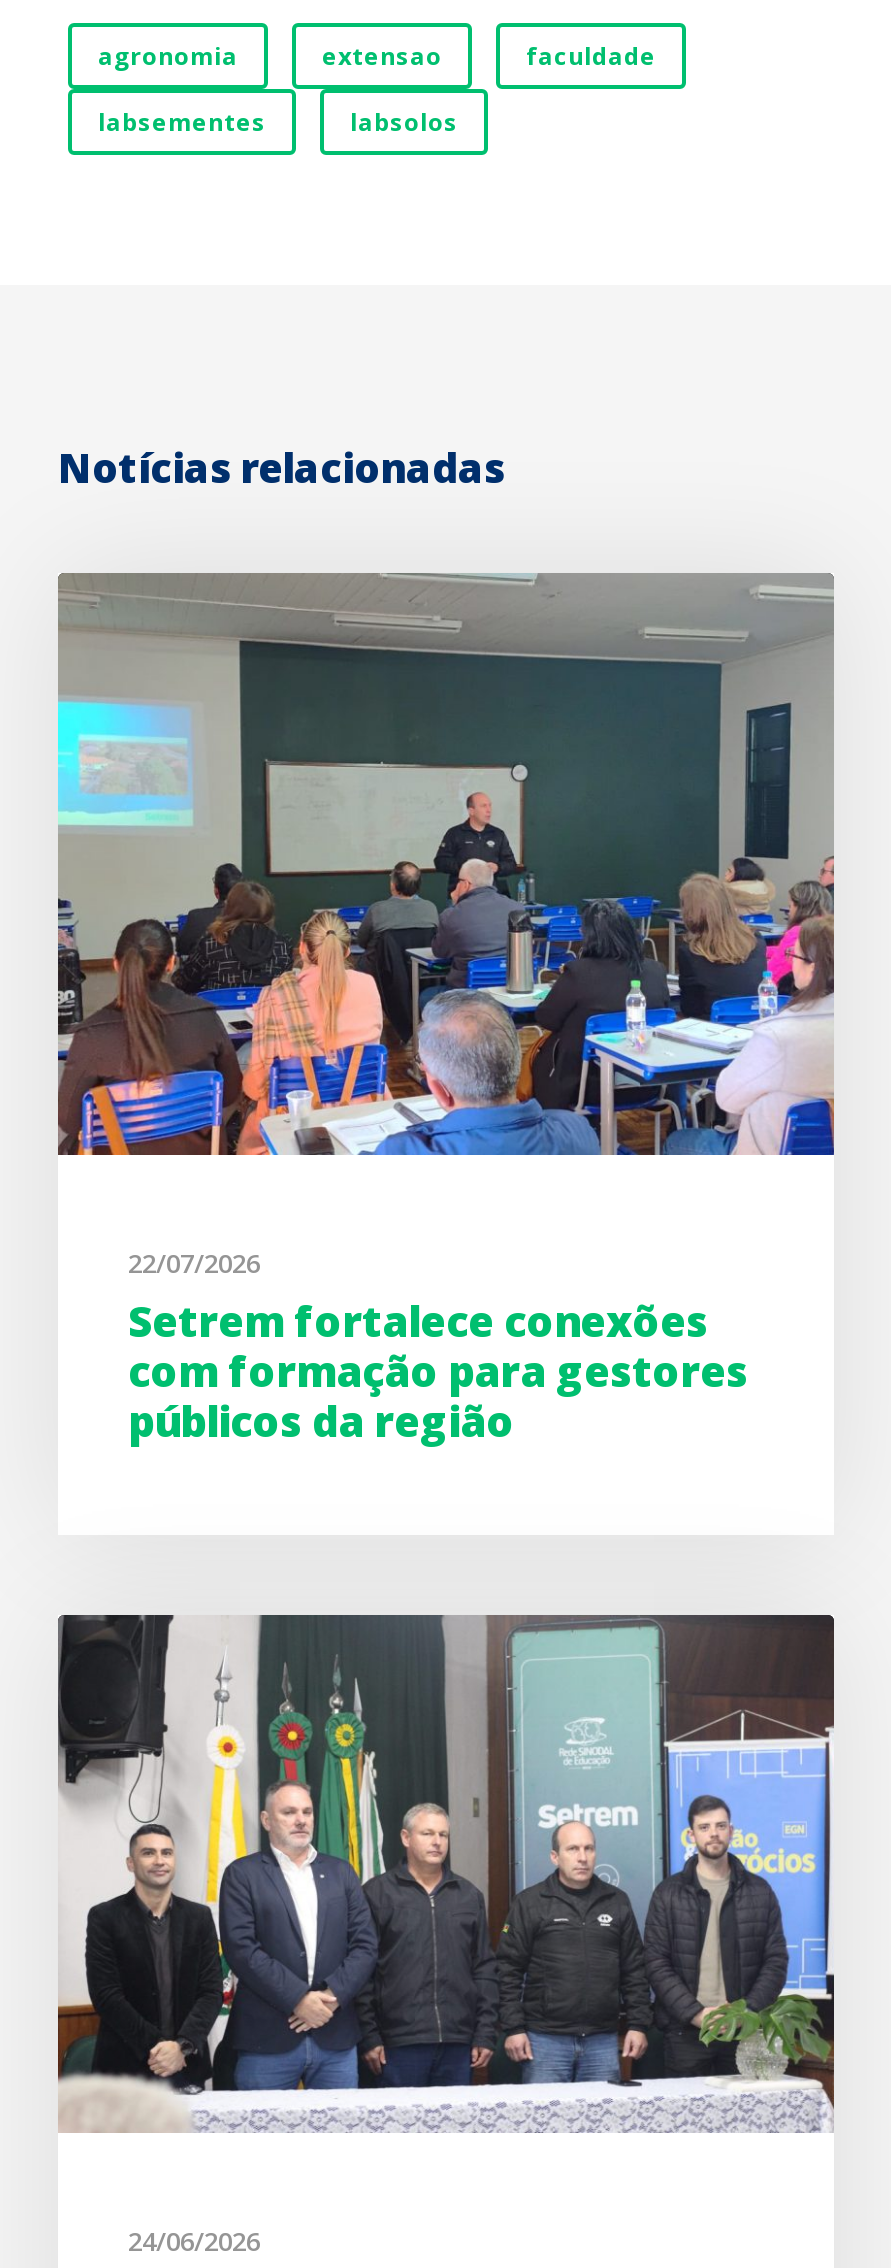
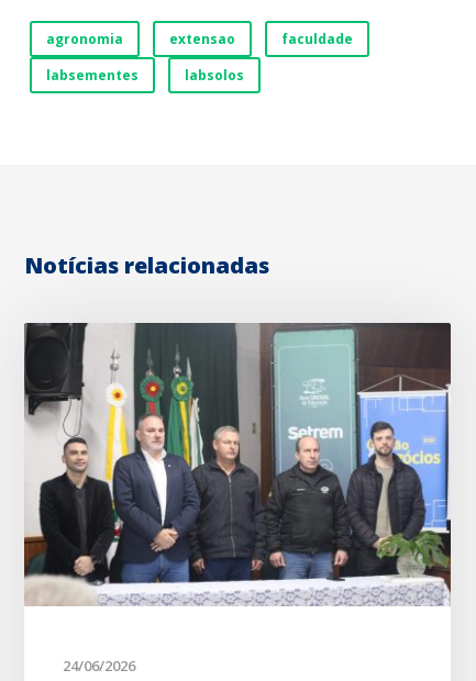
- [image]

- 22/07/2026
- Setrem fortalece conexões
- com formação para gestores
- públicos da região
